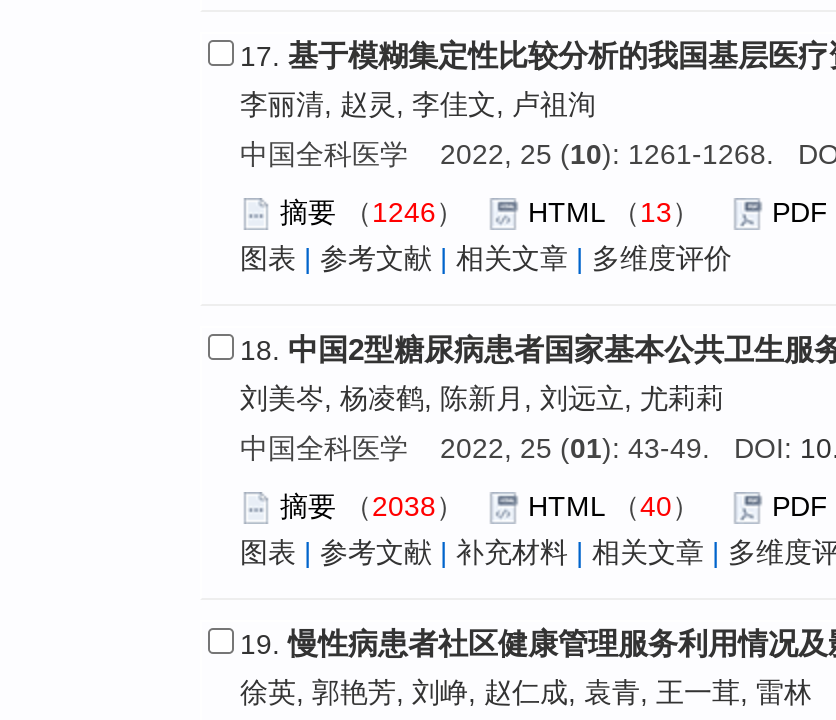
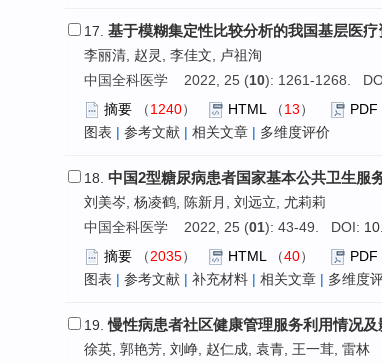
- 摘要（1246）
+ 摘要（1240）

- 摘要（2038）
+ 摘要（2035）
